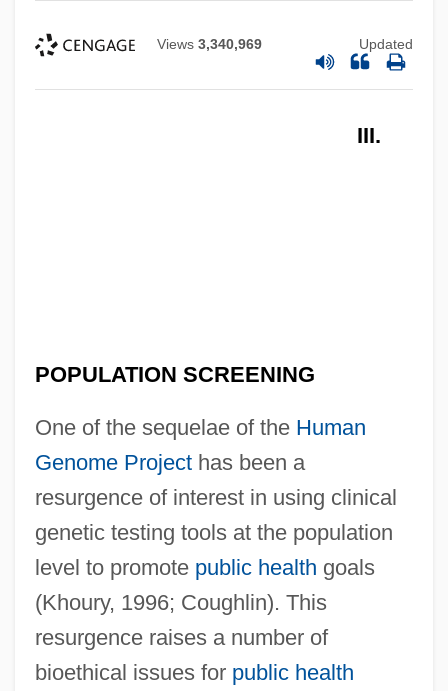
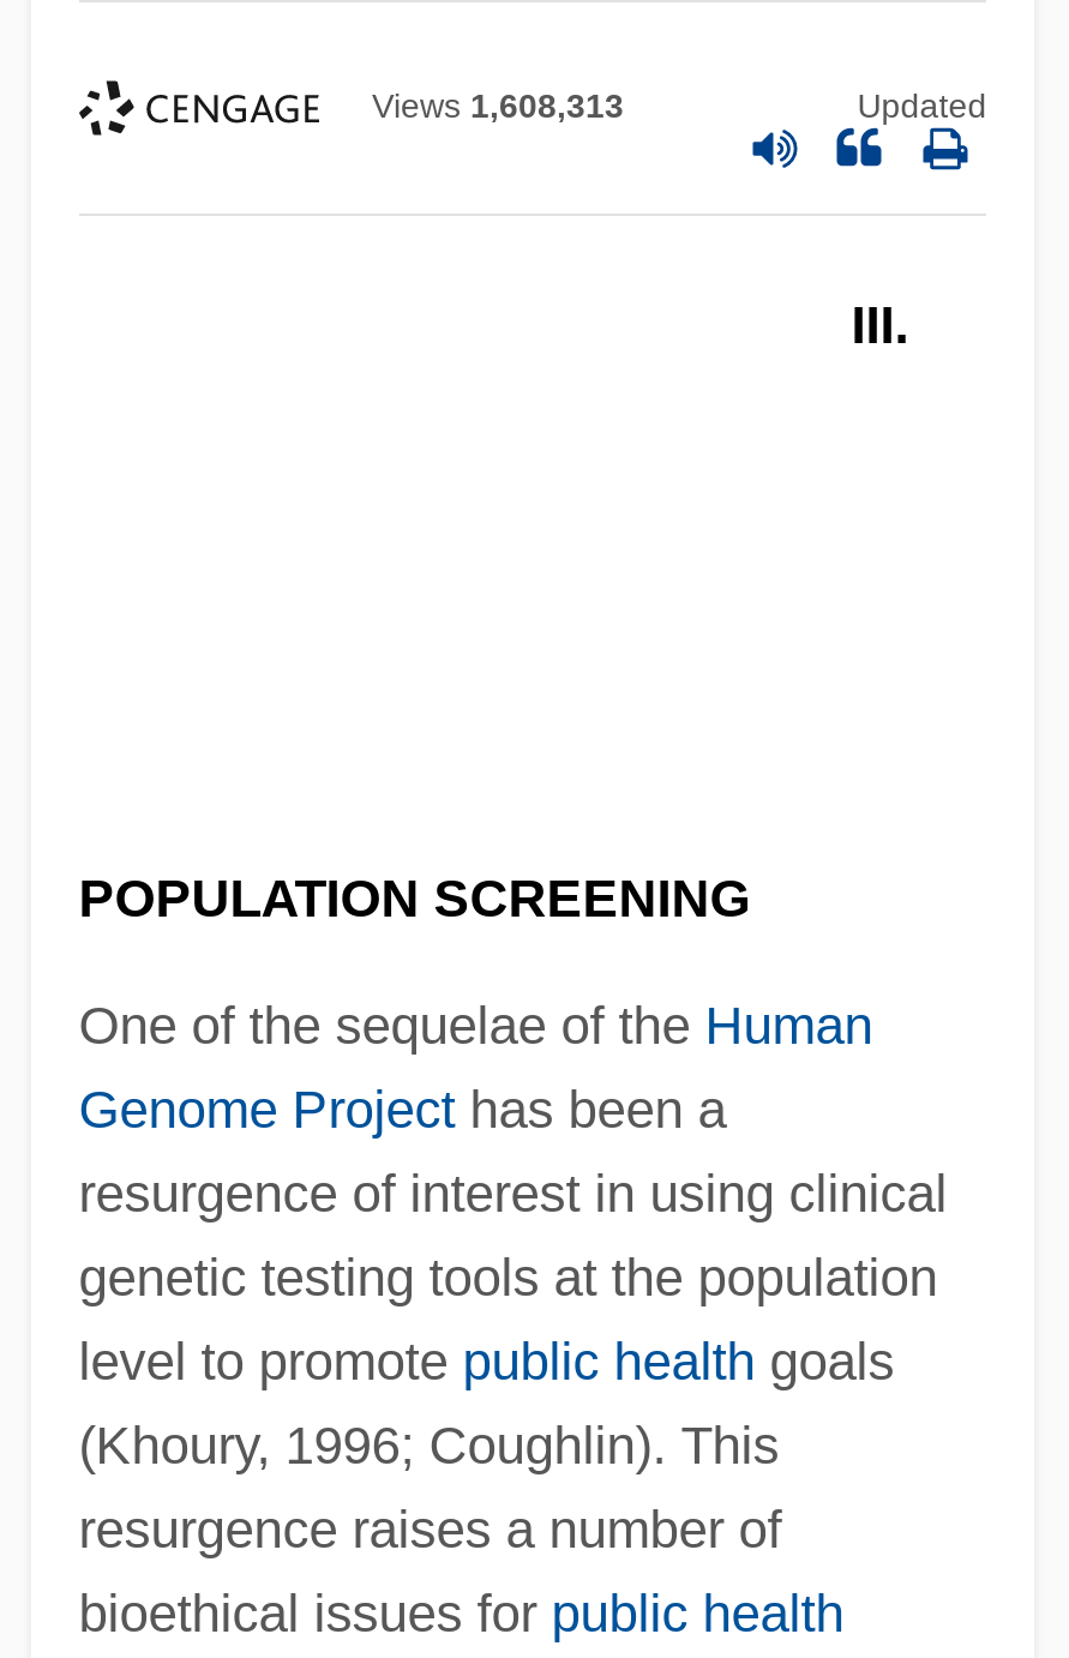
- Views 3,340,969
+ Views 1,608,313
